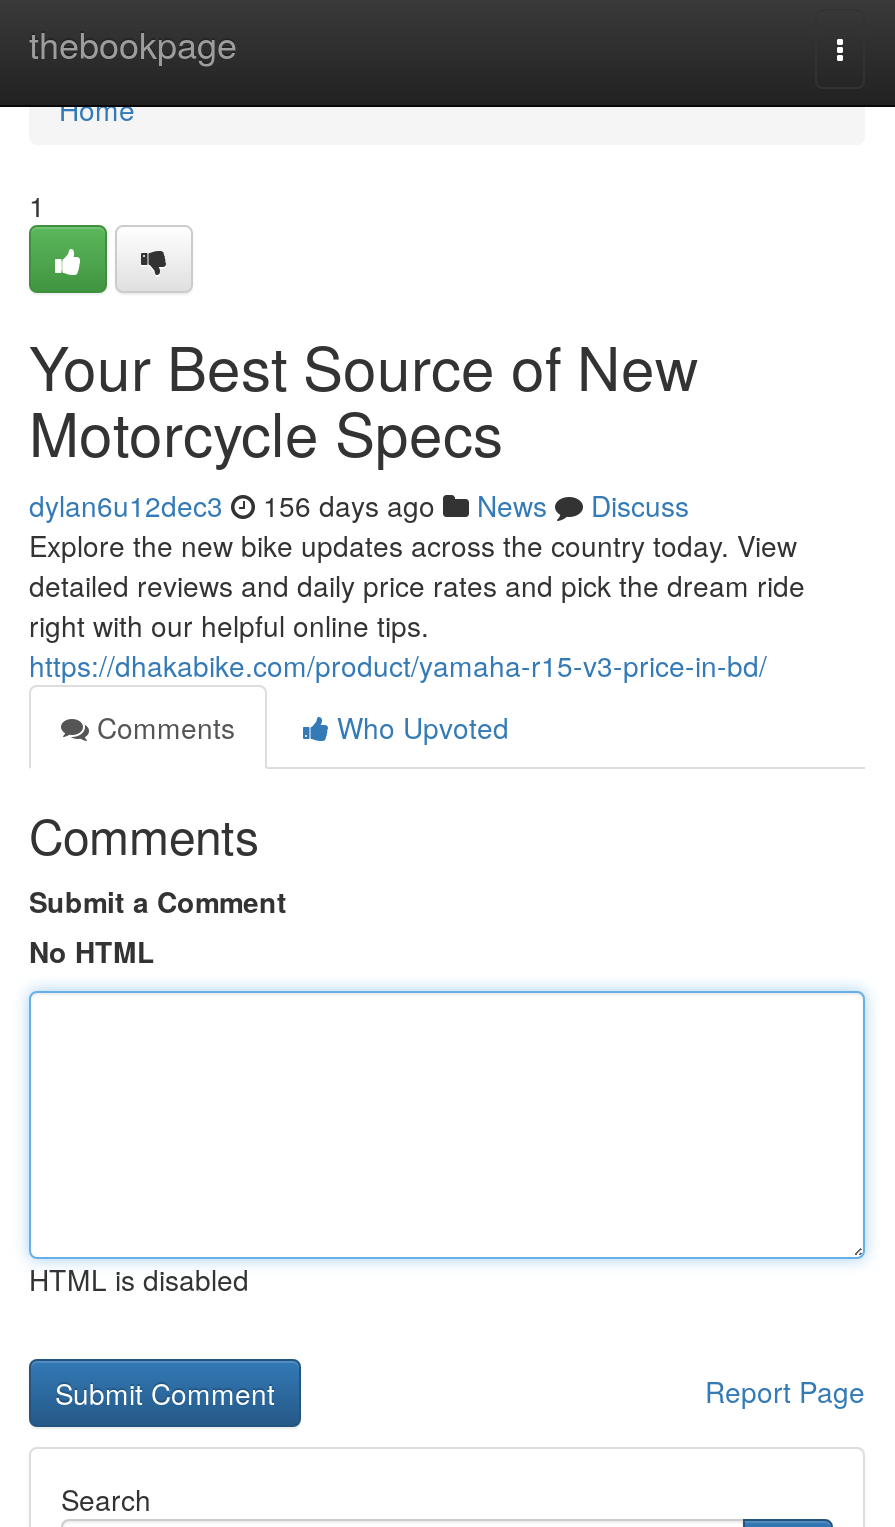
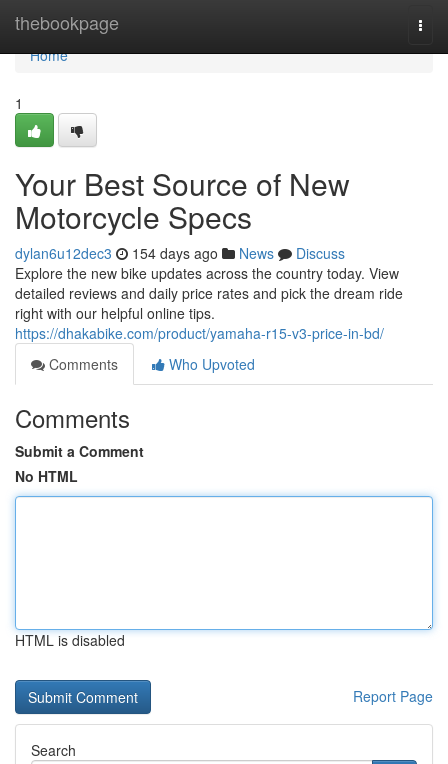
- dylan6u12dec3 156 days ago News Discuss
+ dylan6u12dec3 154 days ago News Discuss
